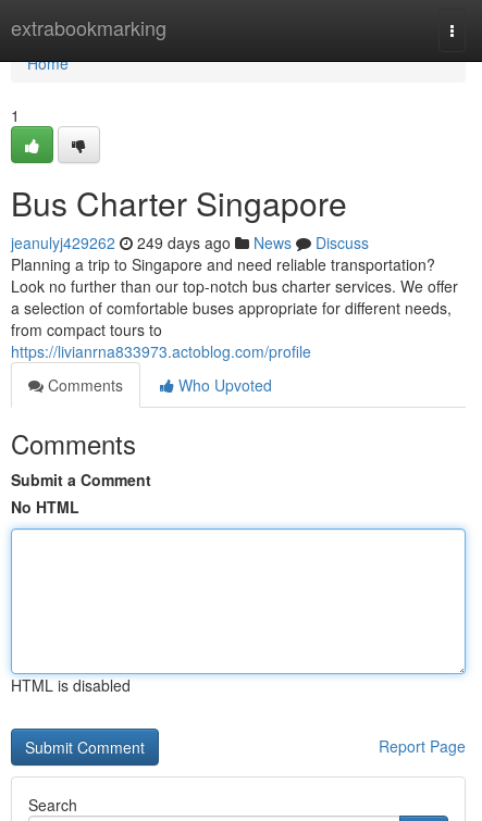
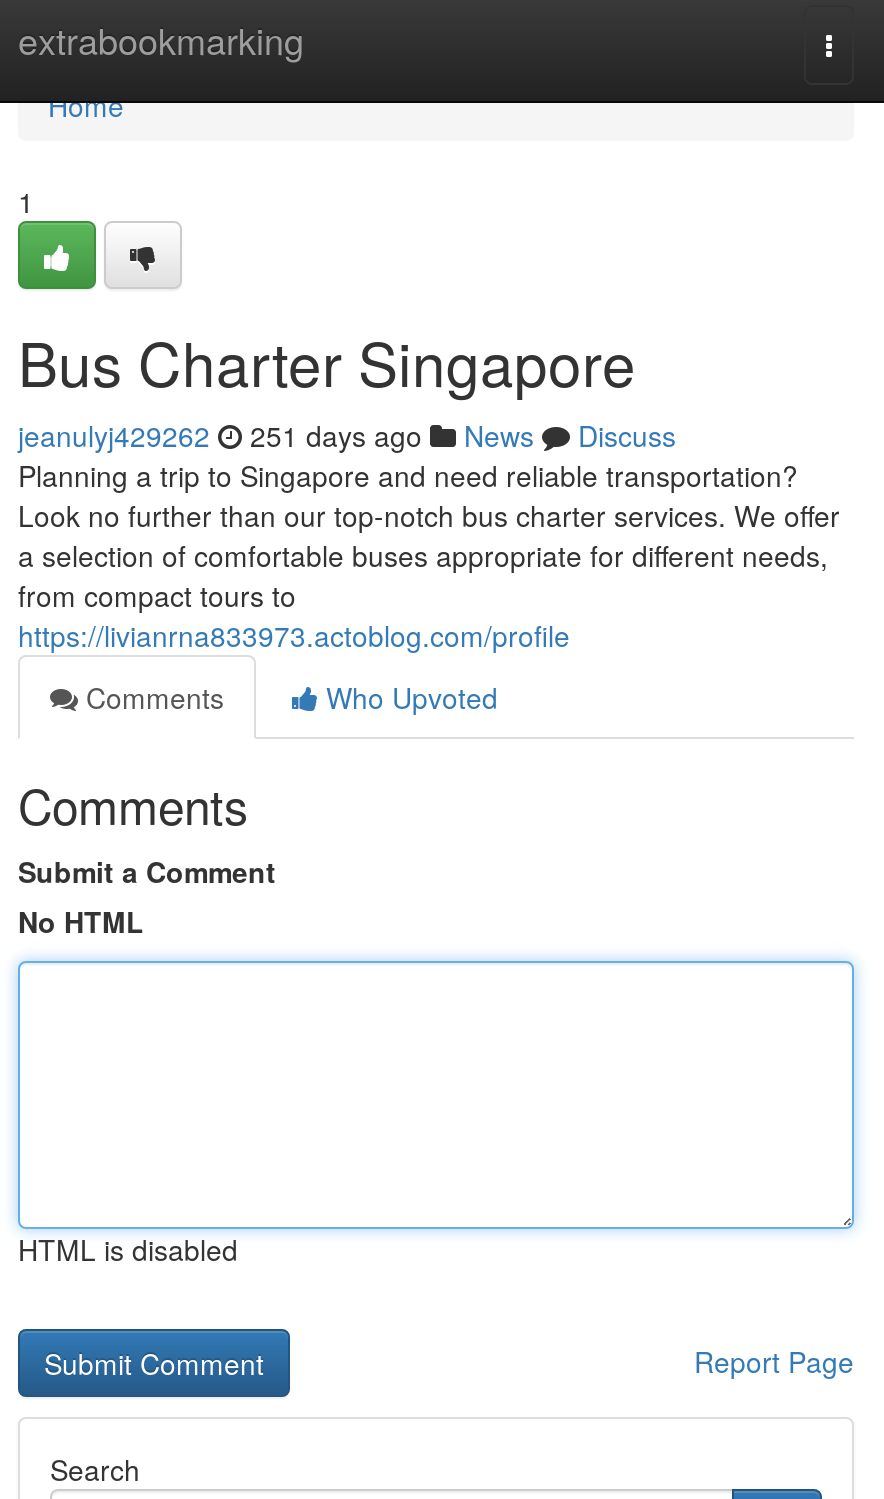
- jeanulyj429262 249 days ago News Discuss
+ jeanulyj429262 251 days ago News Discuss
